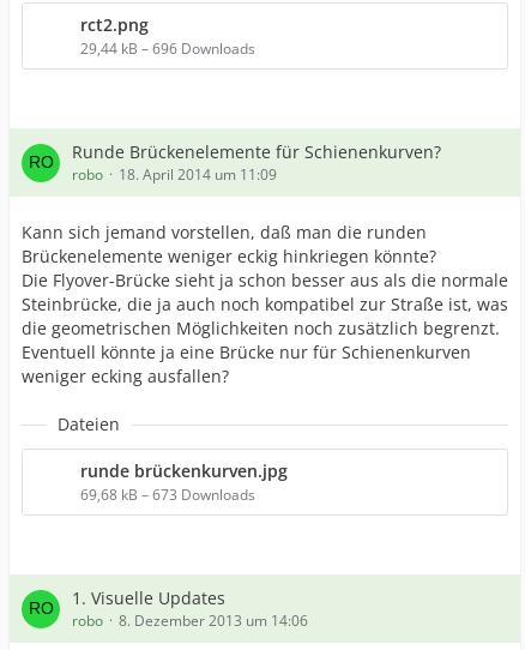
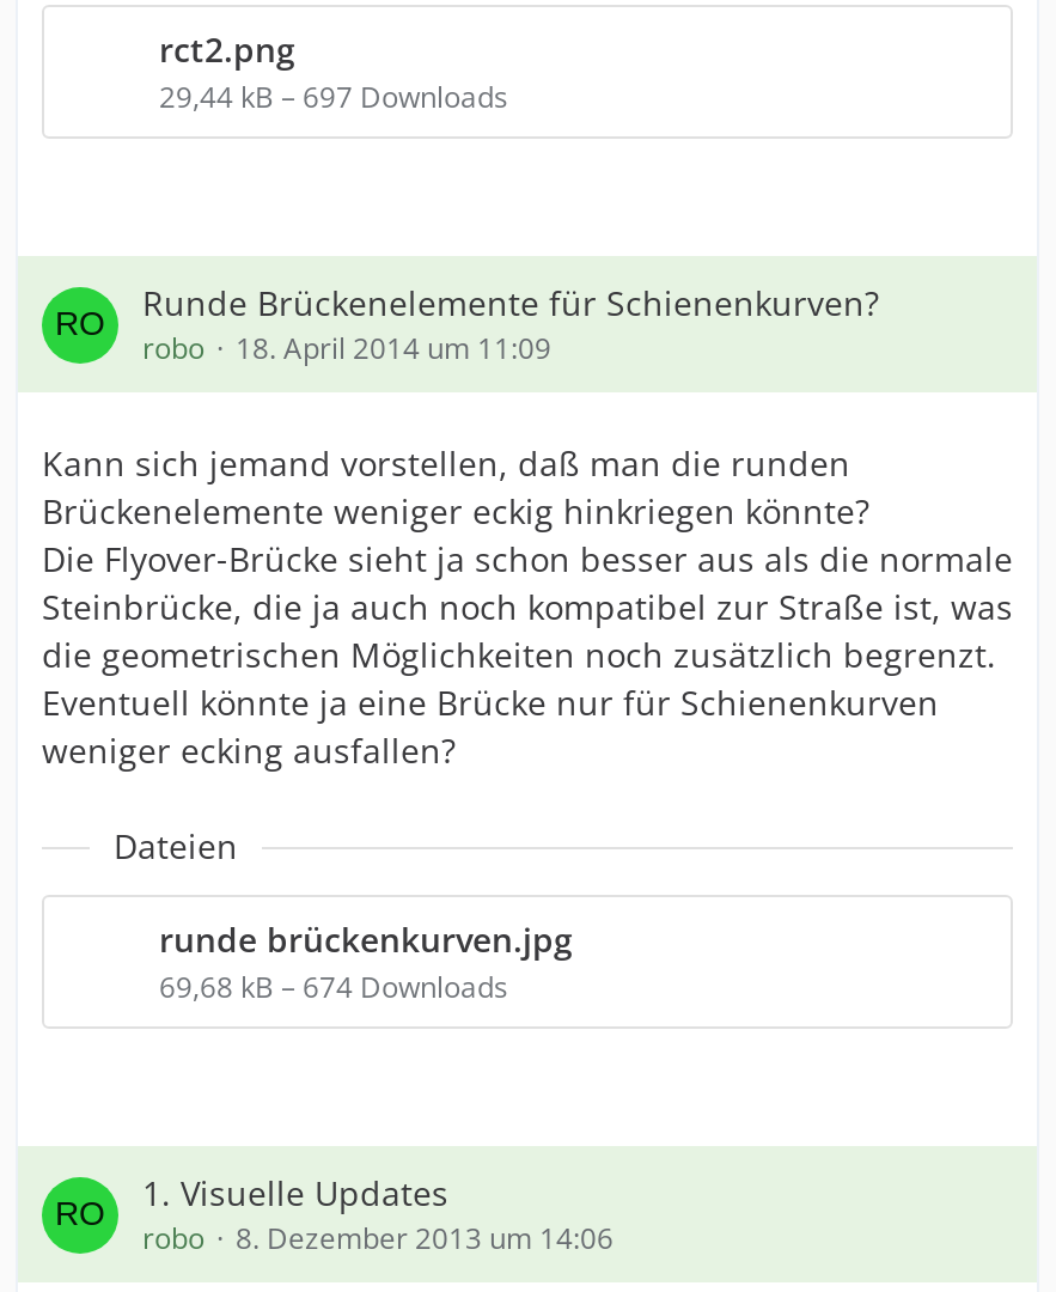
- 29,44 kB – 696 Downloads
+ 29,44 kB – 697 Downloads

- 69,68 kB – 673 Downloads
+ 69,68 kB – 674 Downloads
